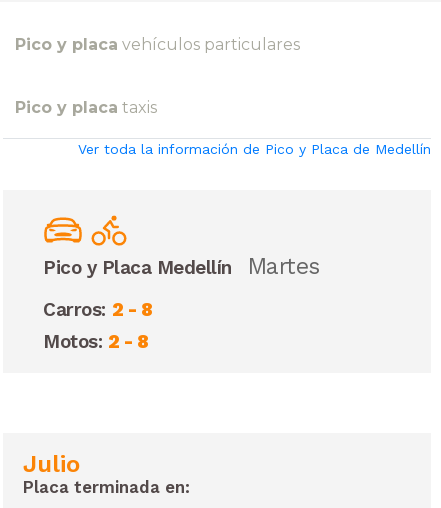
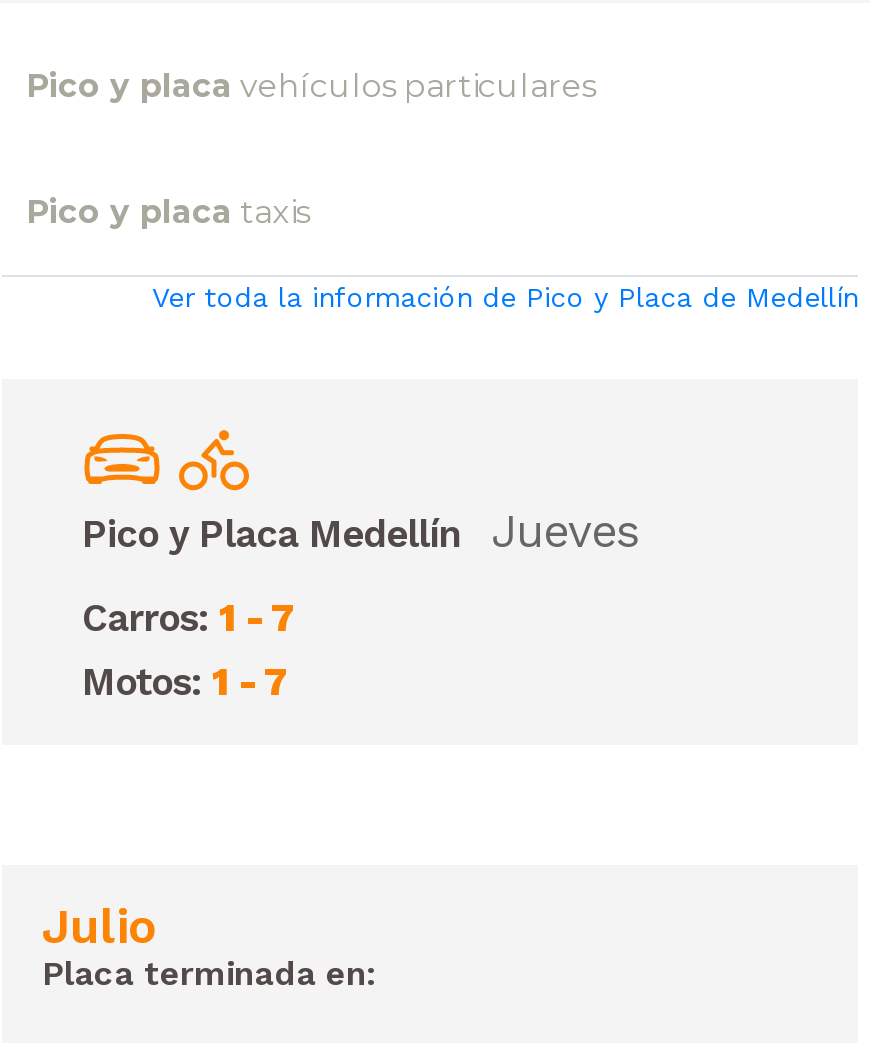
- Martes
+ Jueves

- Carros: 2 - 8
- Motos: 2 - 8
+ Carros: 1 - 7
+ Motos: 1 - 7
